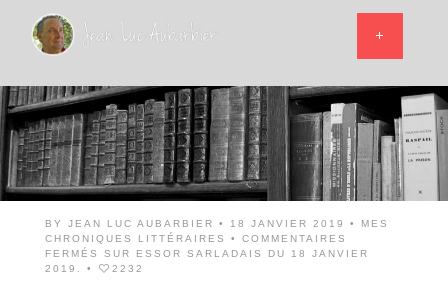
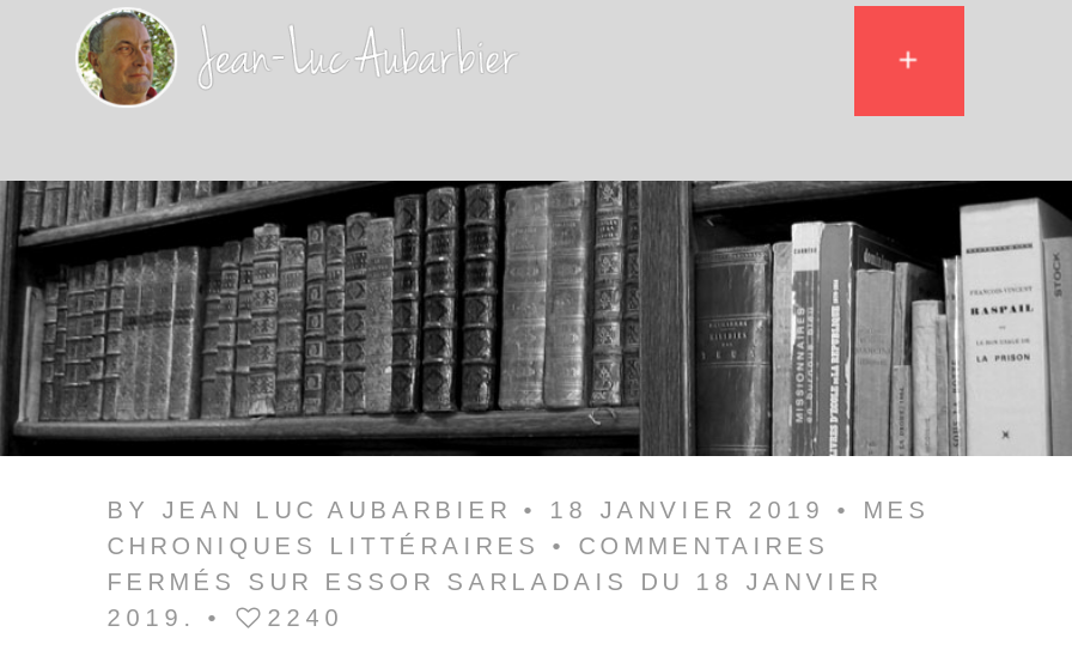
- 2019. • 2232
+ 2019. • 2240
